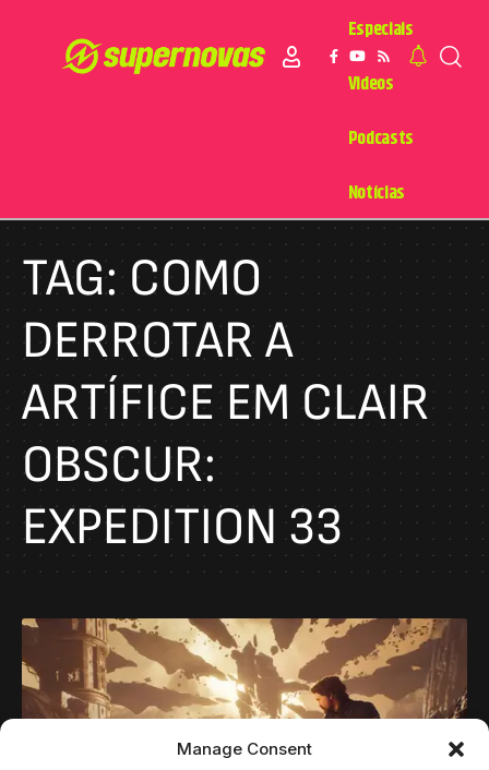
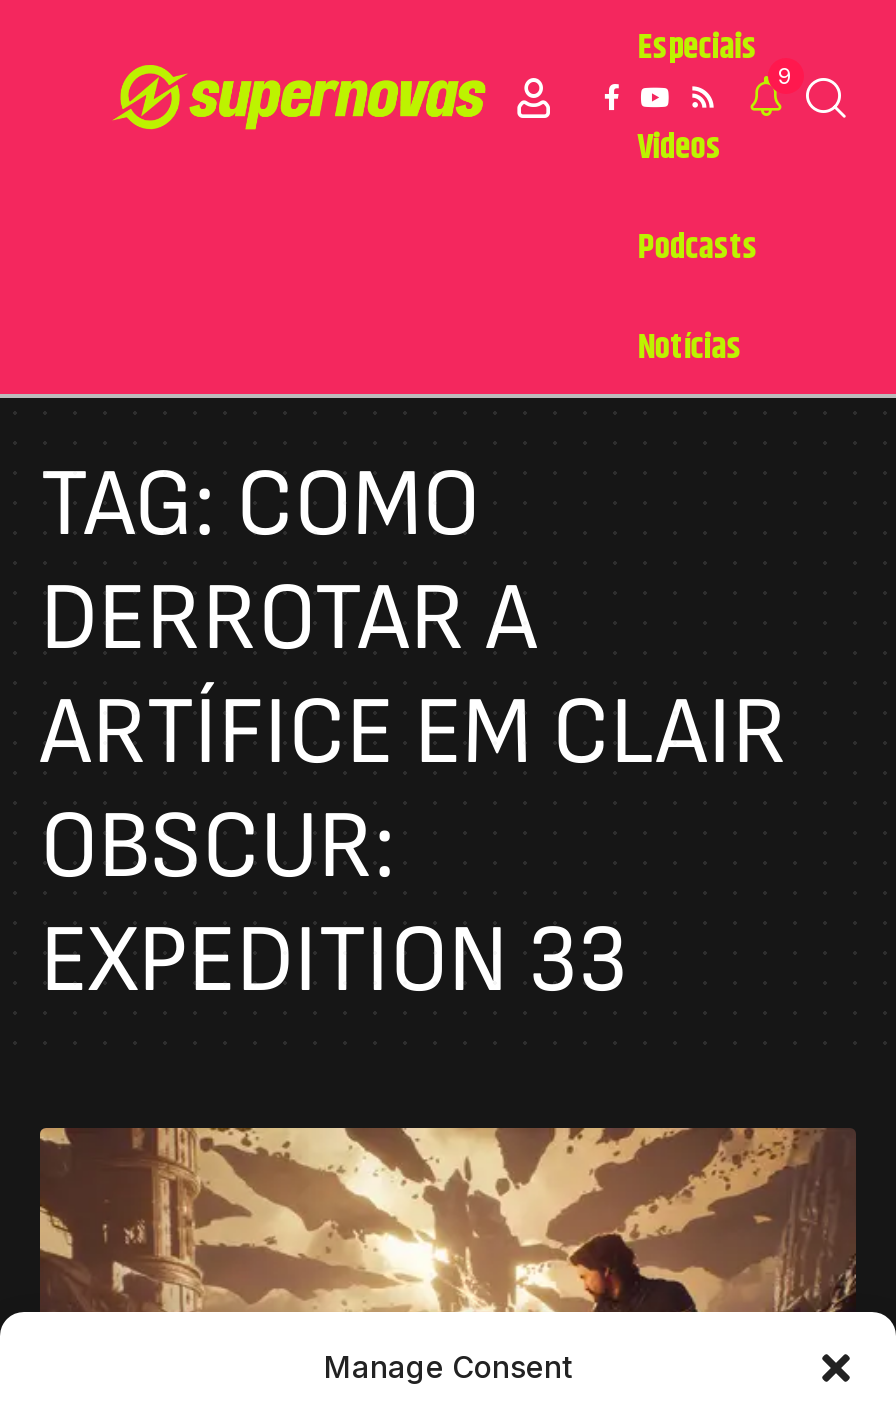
+ 9
